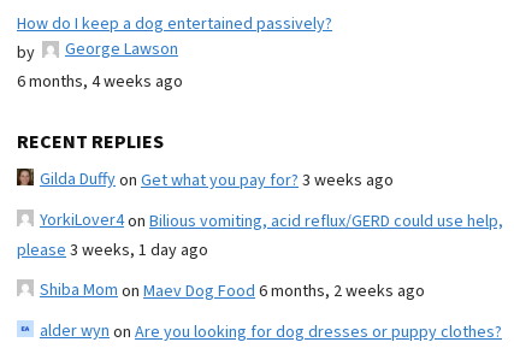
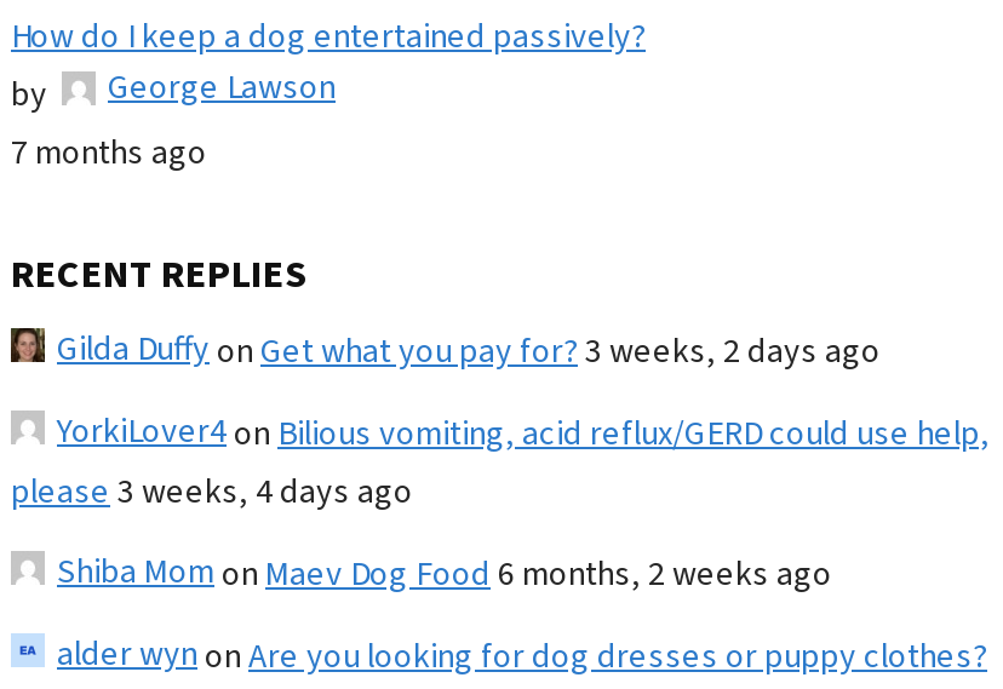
- 6 months, 4 weeks ago
+ 7 months ago

- Gilda Duffyon Get what you pay for? 3 weeks ago
+ Gilda Duffyon Get what you pay for? 3 weeks, 2 days ago

- please 3 weeks, 1 day ago
+ please 3 weeks, 4 days ago
